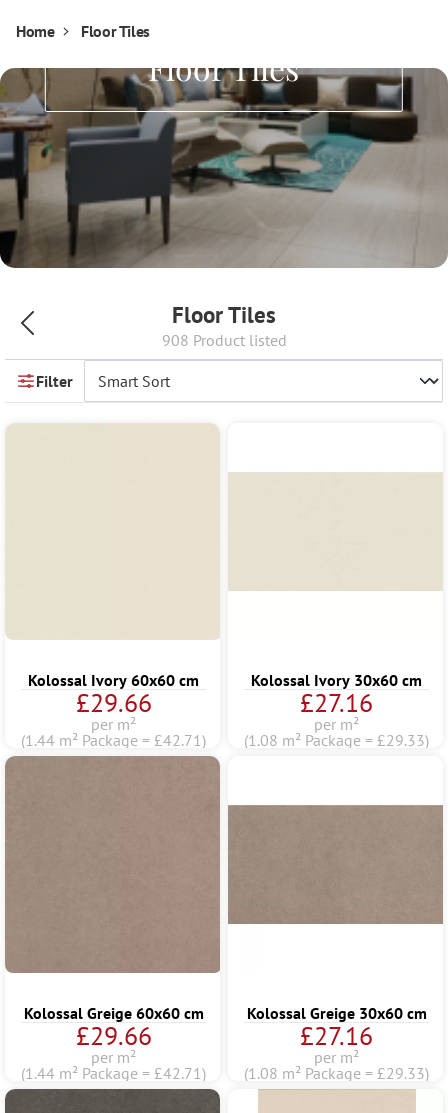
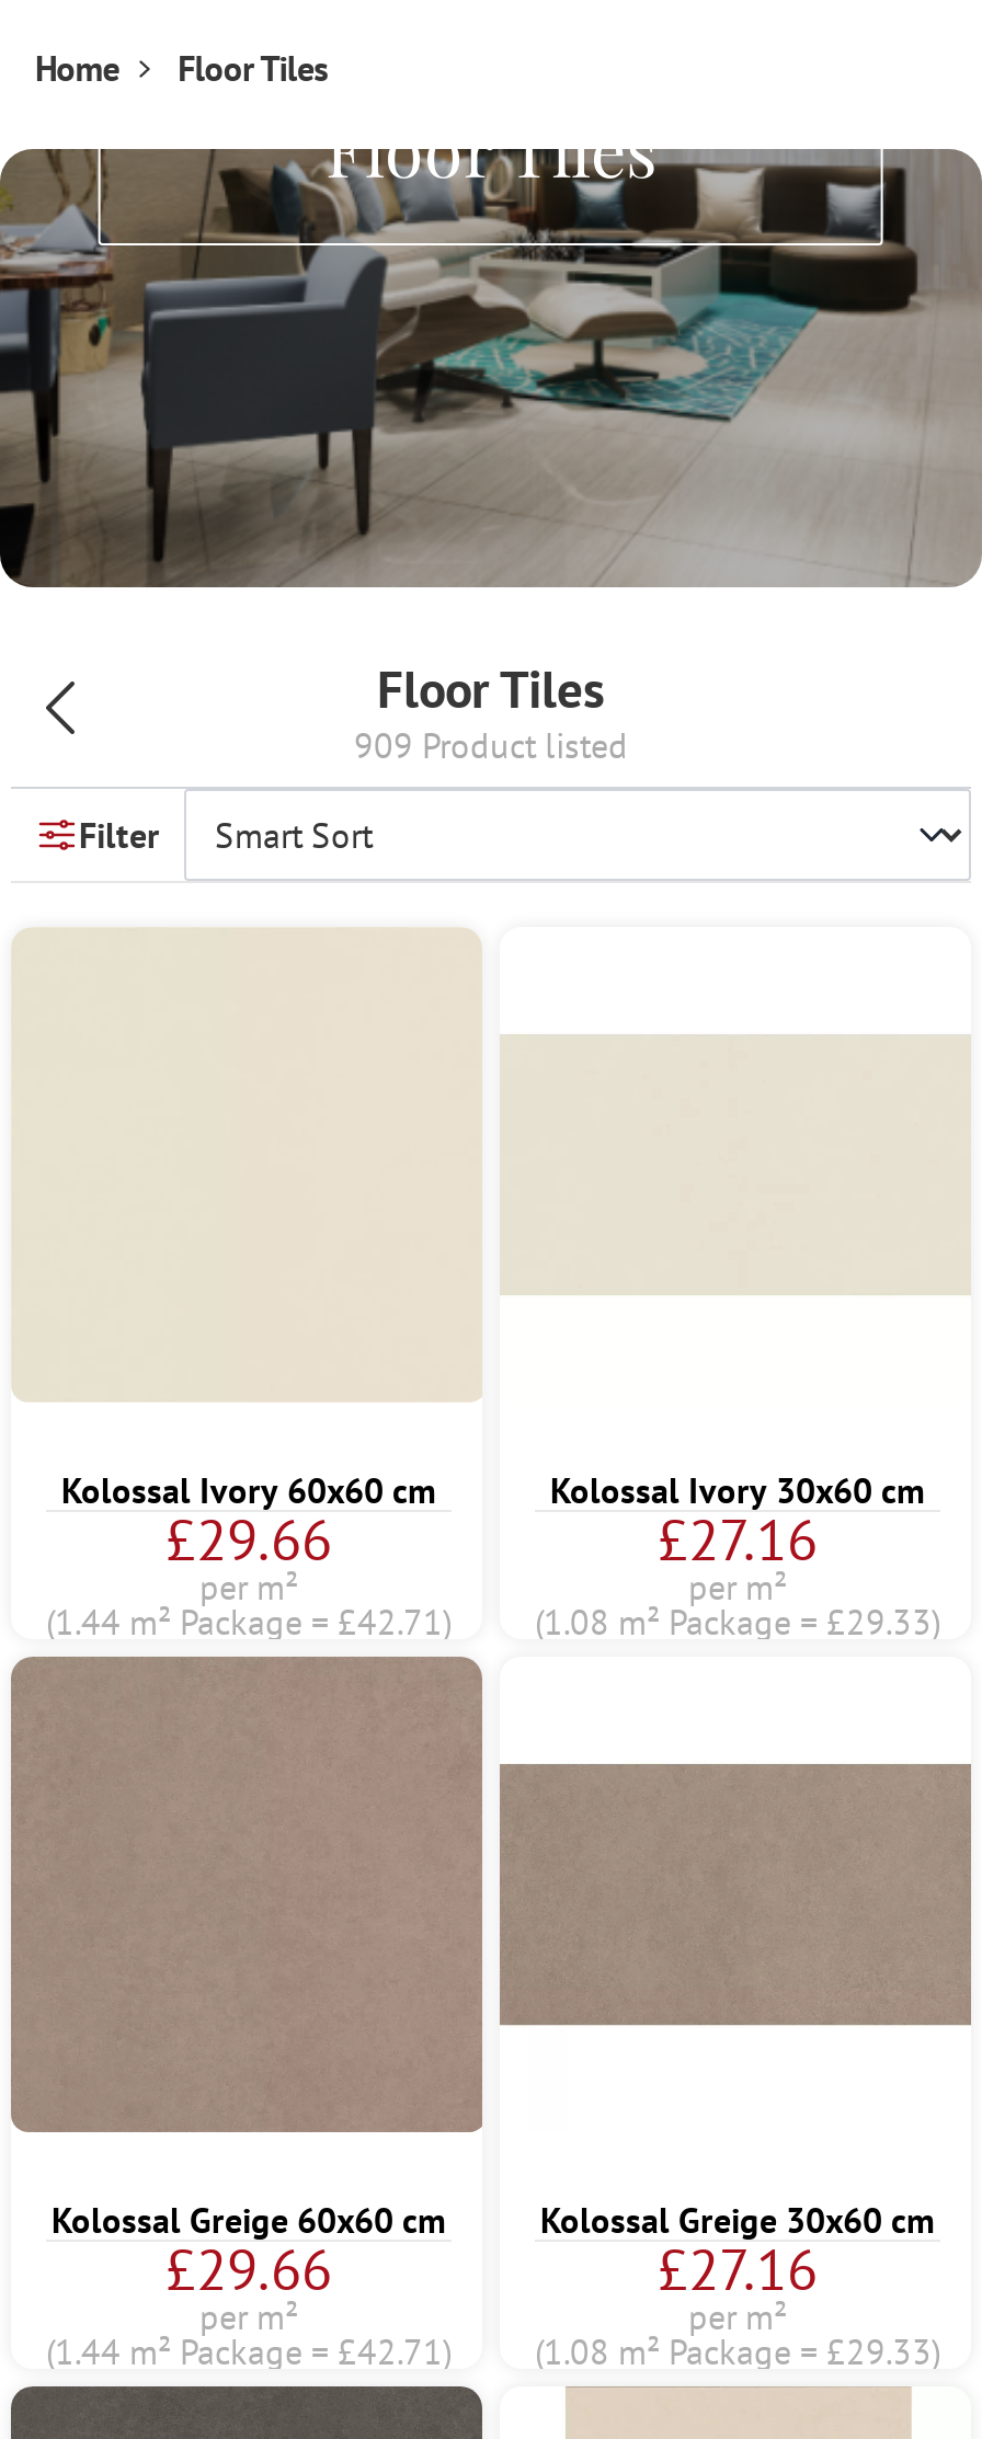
- 908 Product listed
+ 909 Product listed
